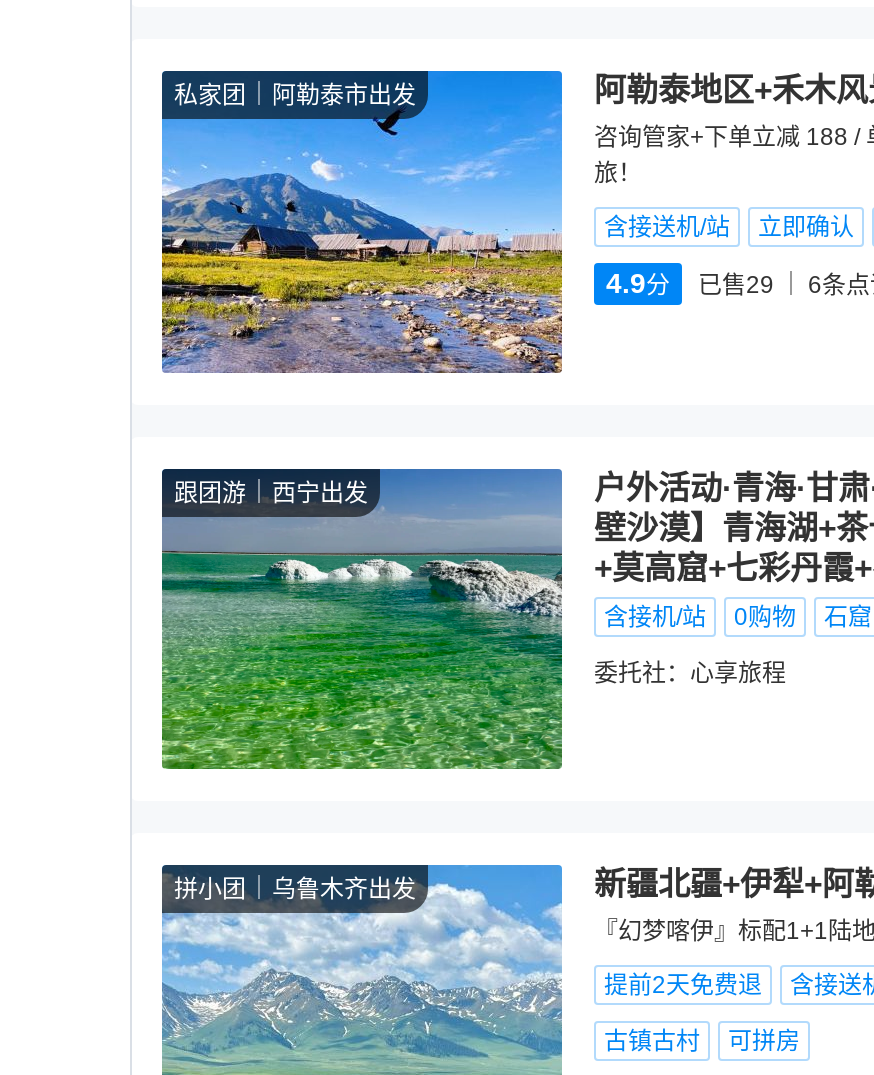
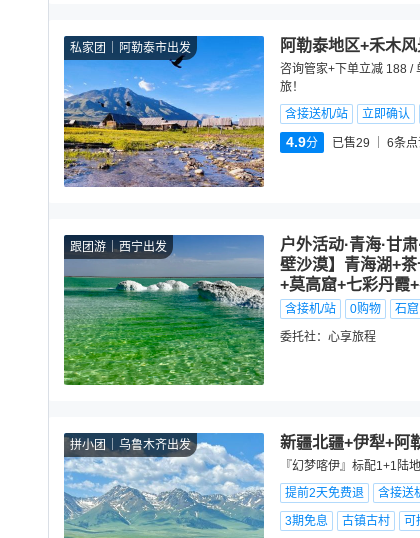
+ 3期免息
